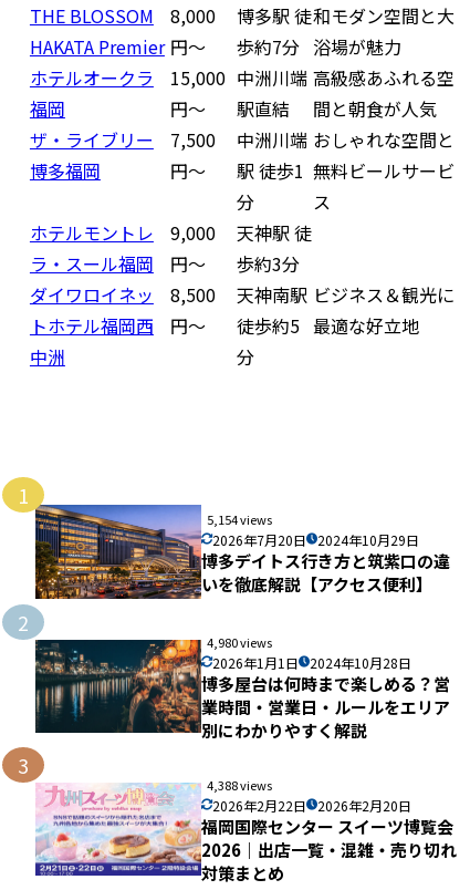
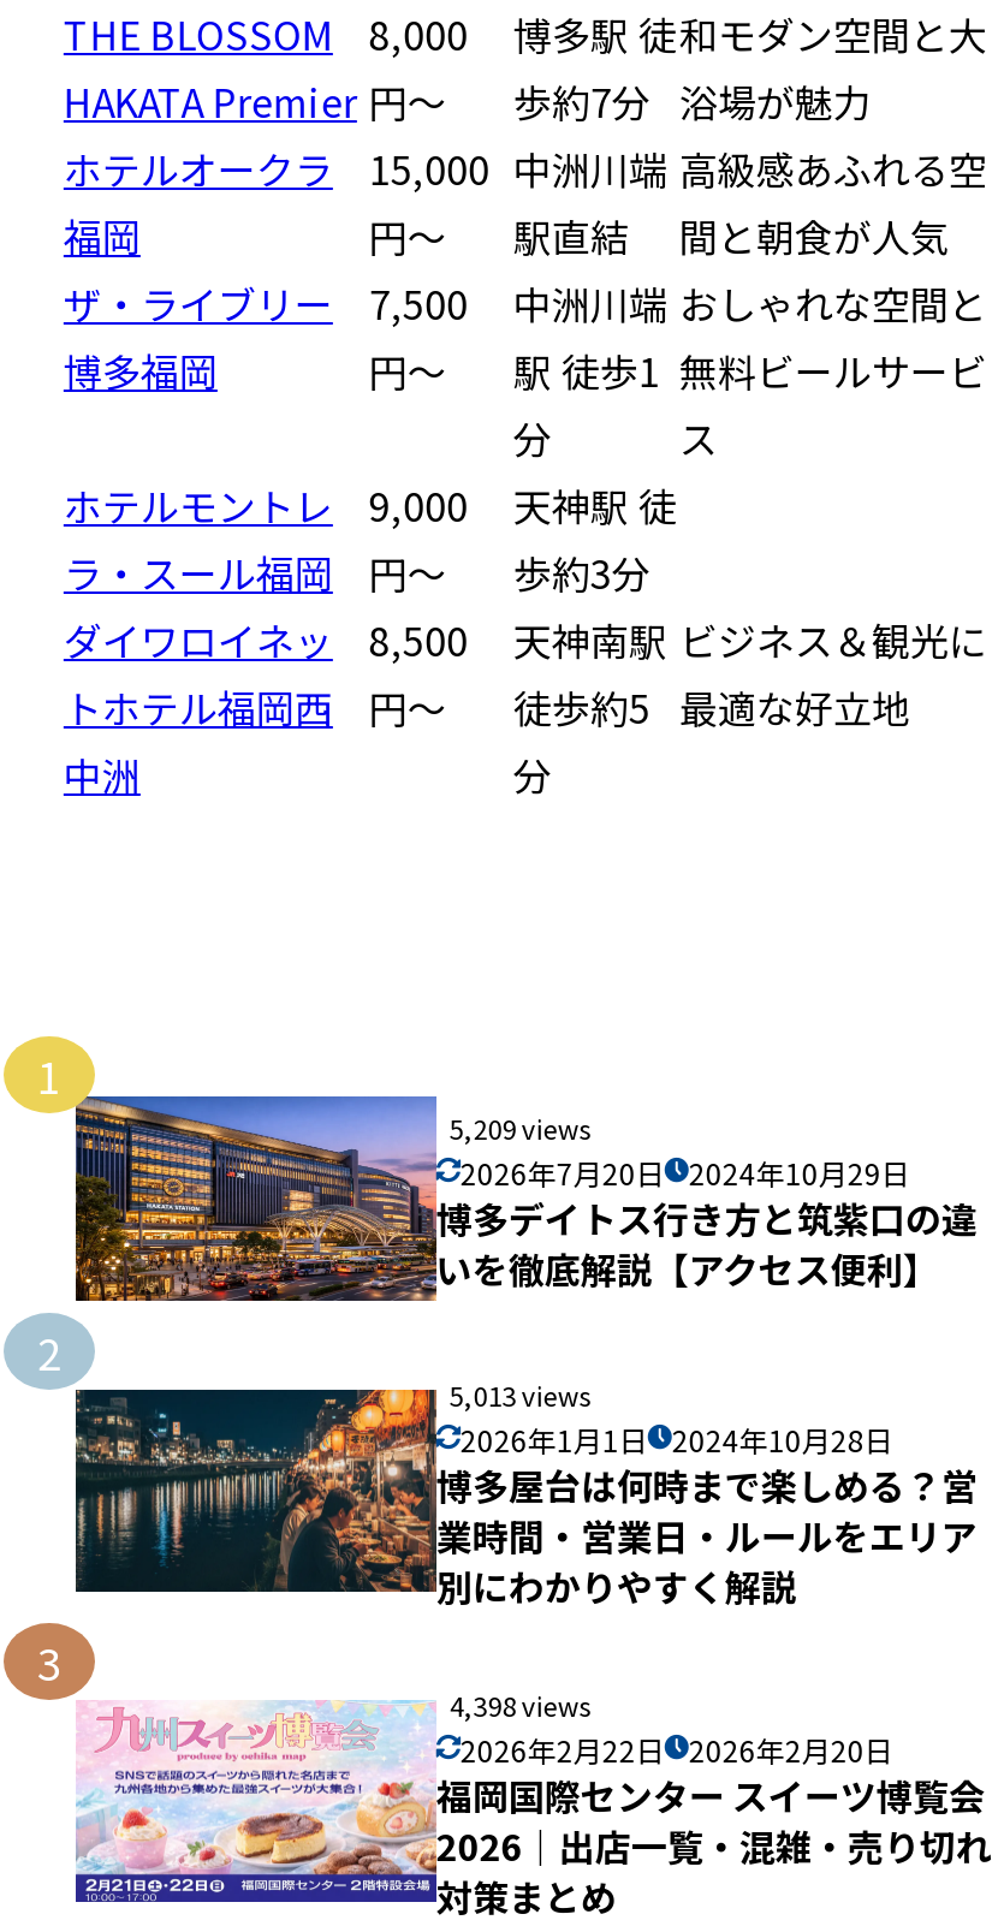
- 5,154 views
+ 5,209 views

- 4,980 views
+ 5,013 views

- 4,388 views
+ 4,398 views
